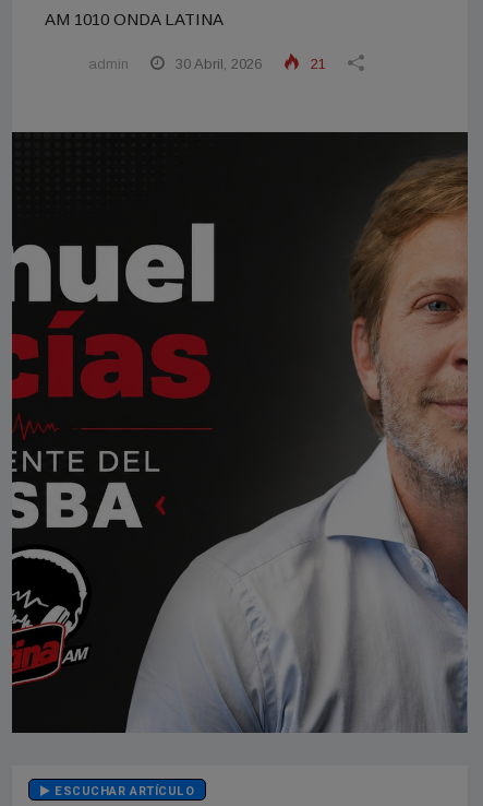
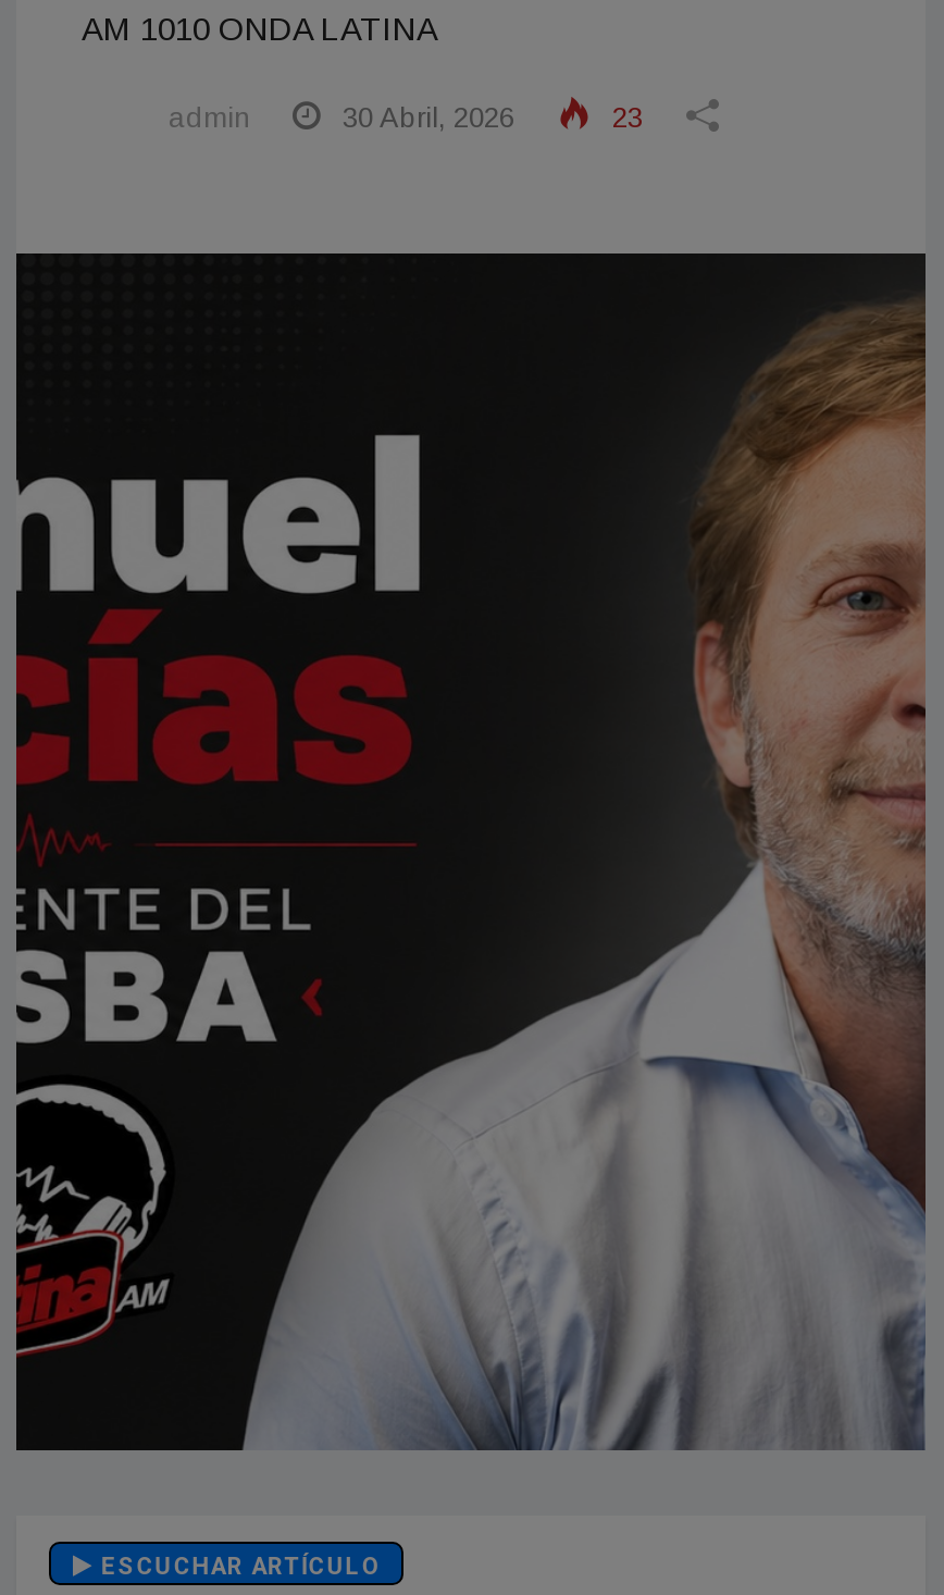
- 21
+ 23
